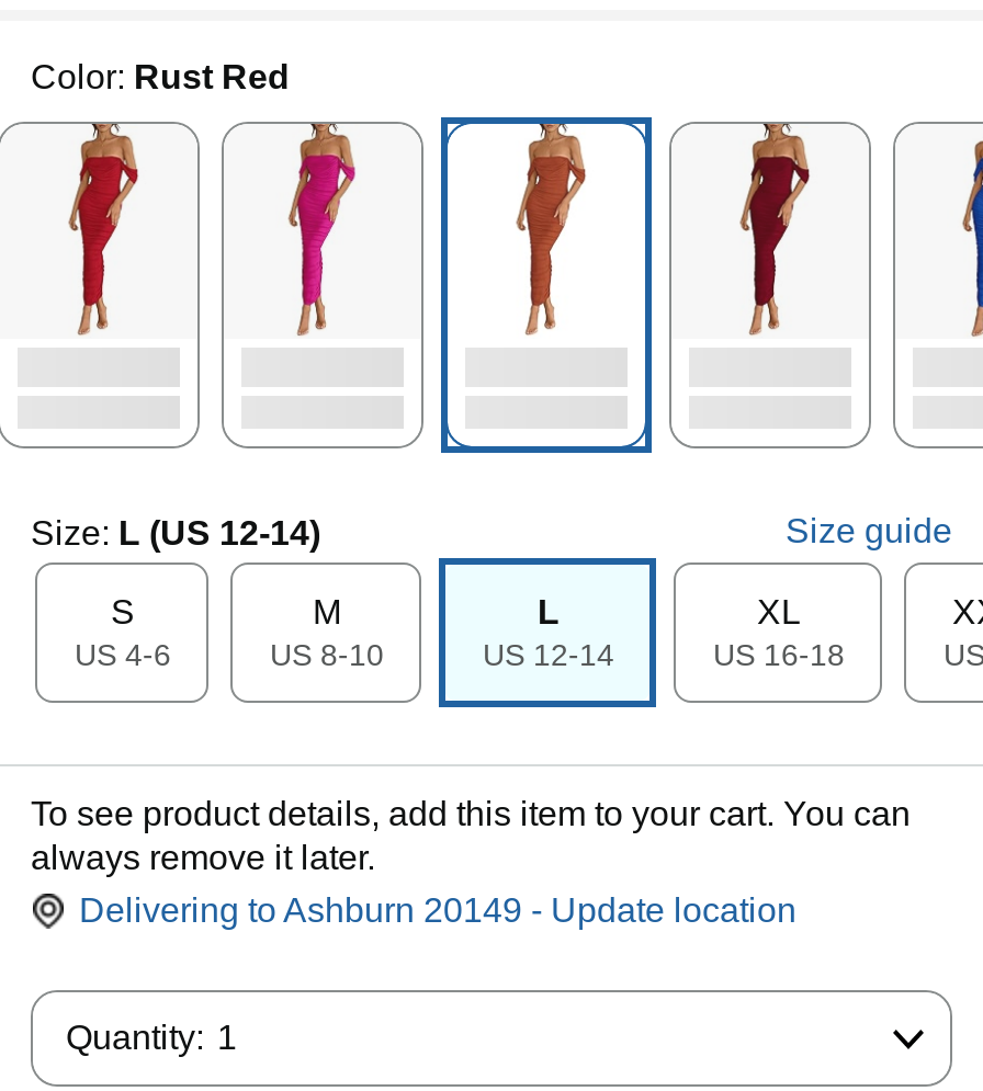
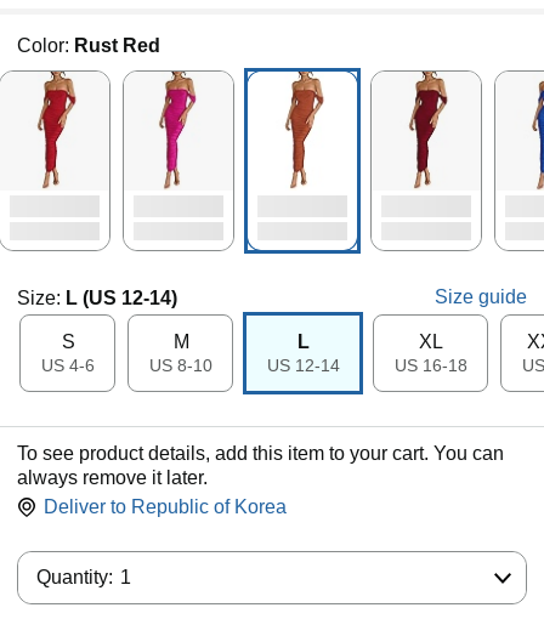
- Delivering to Ashburn 20149 - Update location
+ Deliver to Republic of Korea
